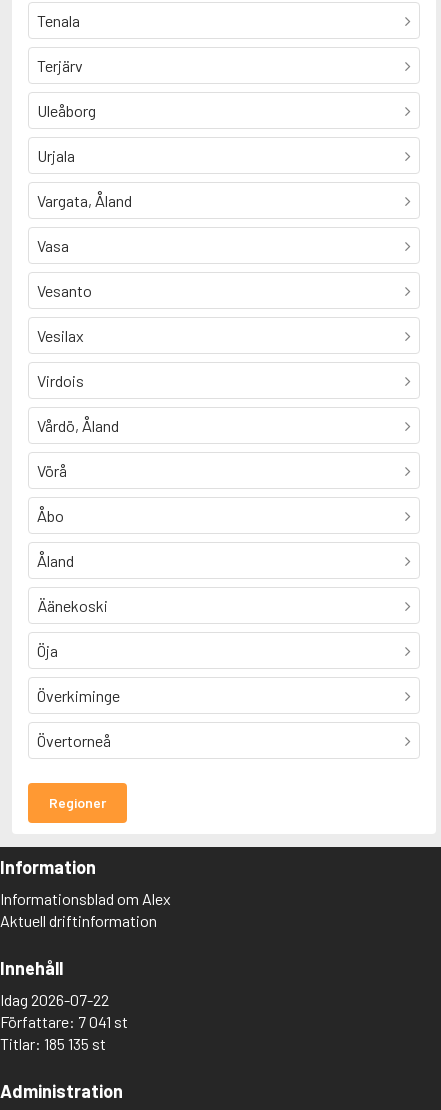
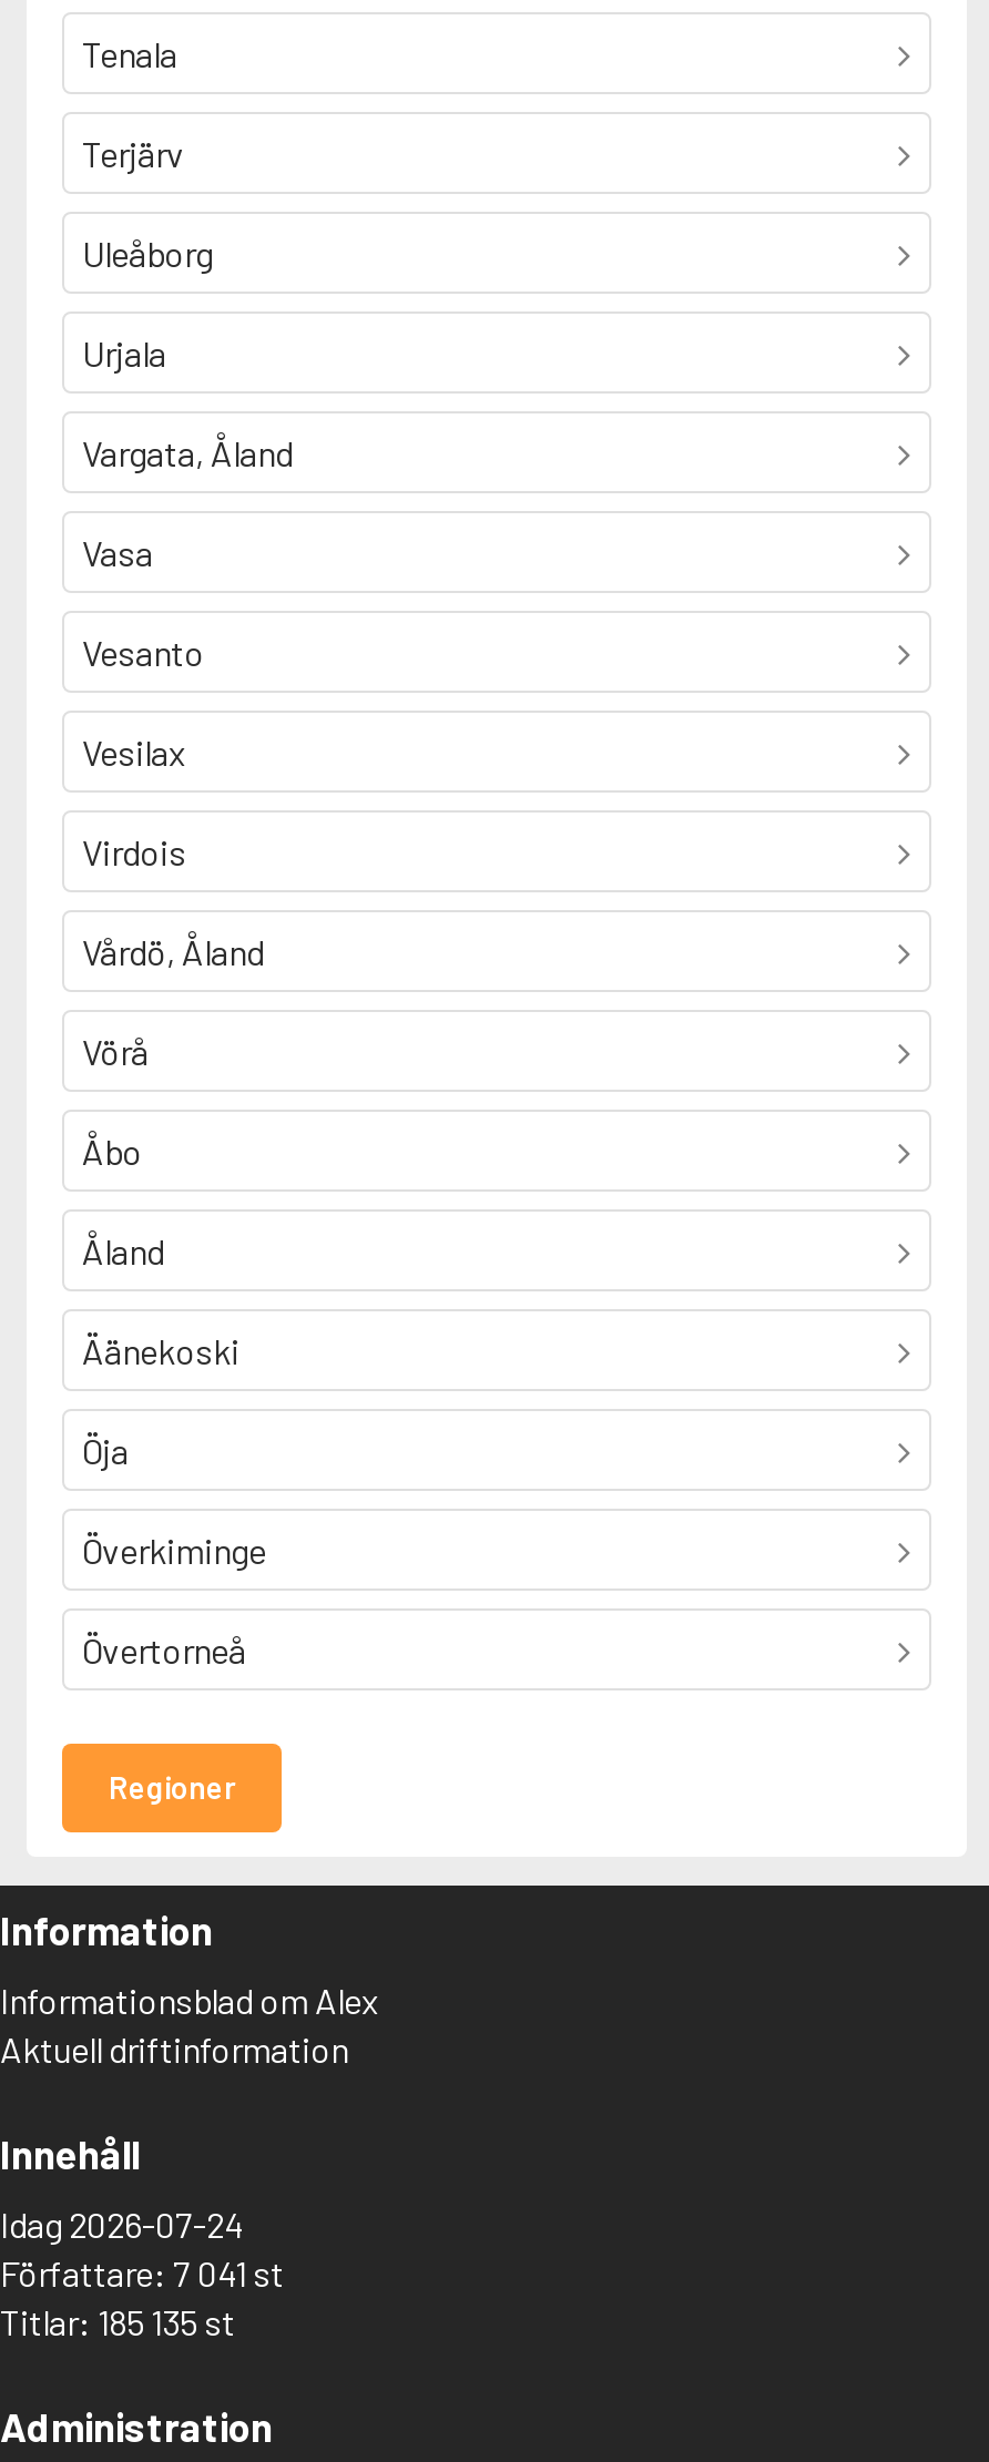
- Idag 2026-07-22
+ Idag 2026-07-24
